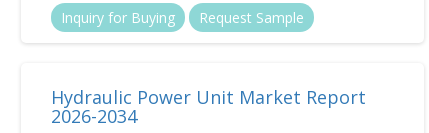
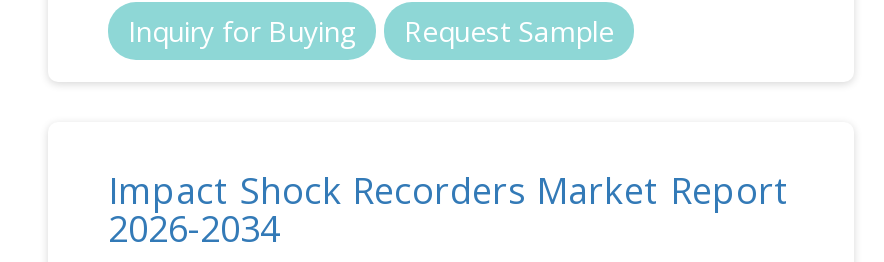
- Hydraulic Power Unit Market Report
+ Impact Shock Recorders Market Report
